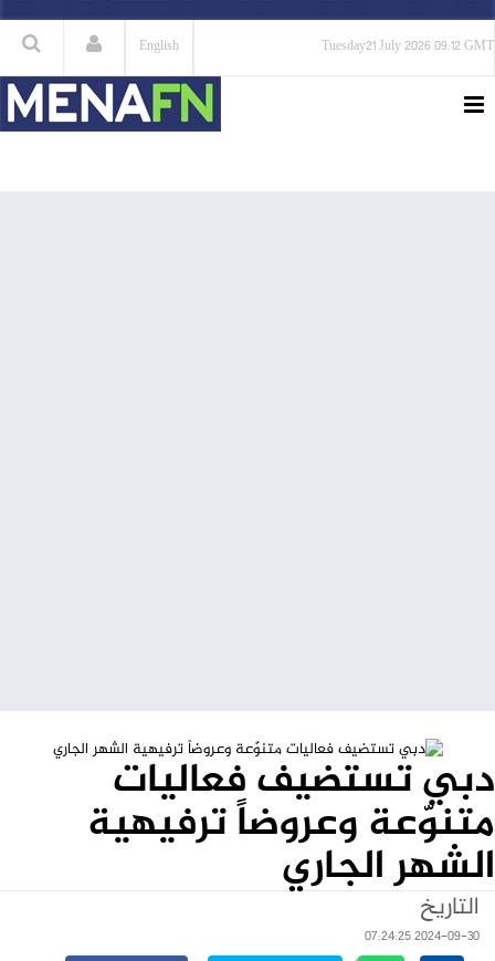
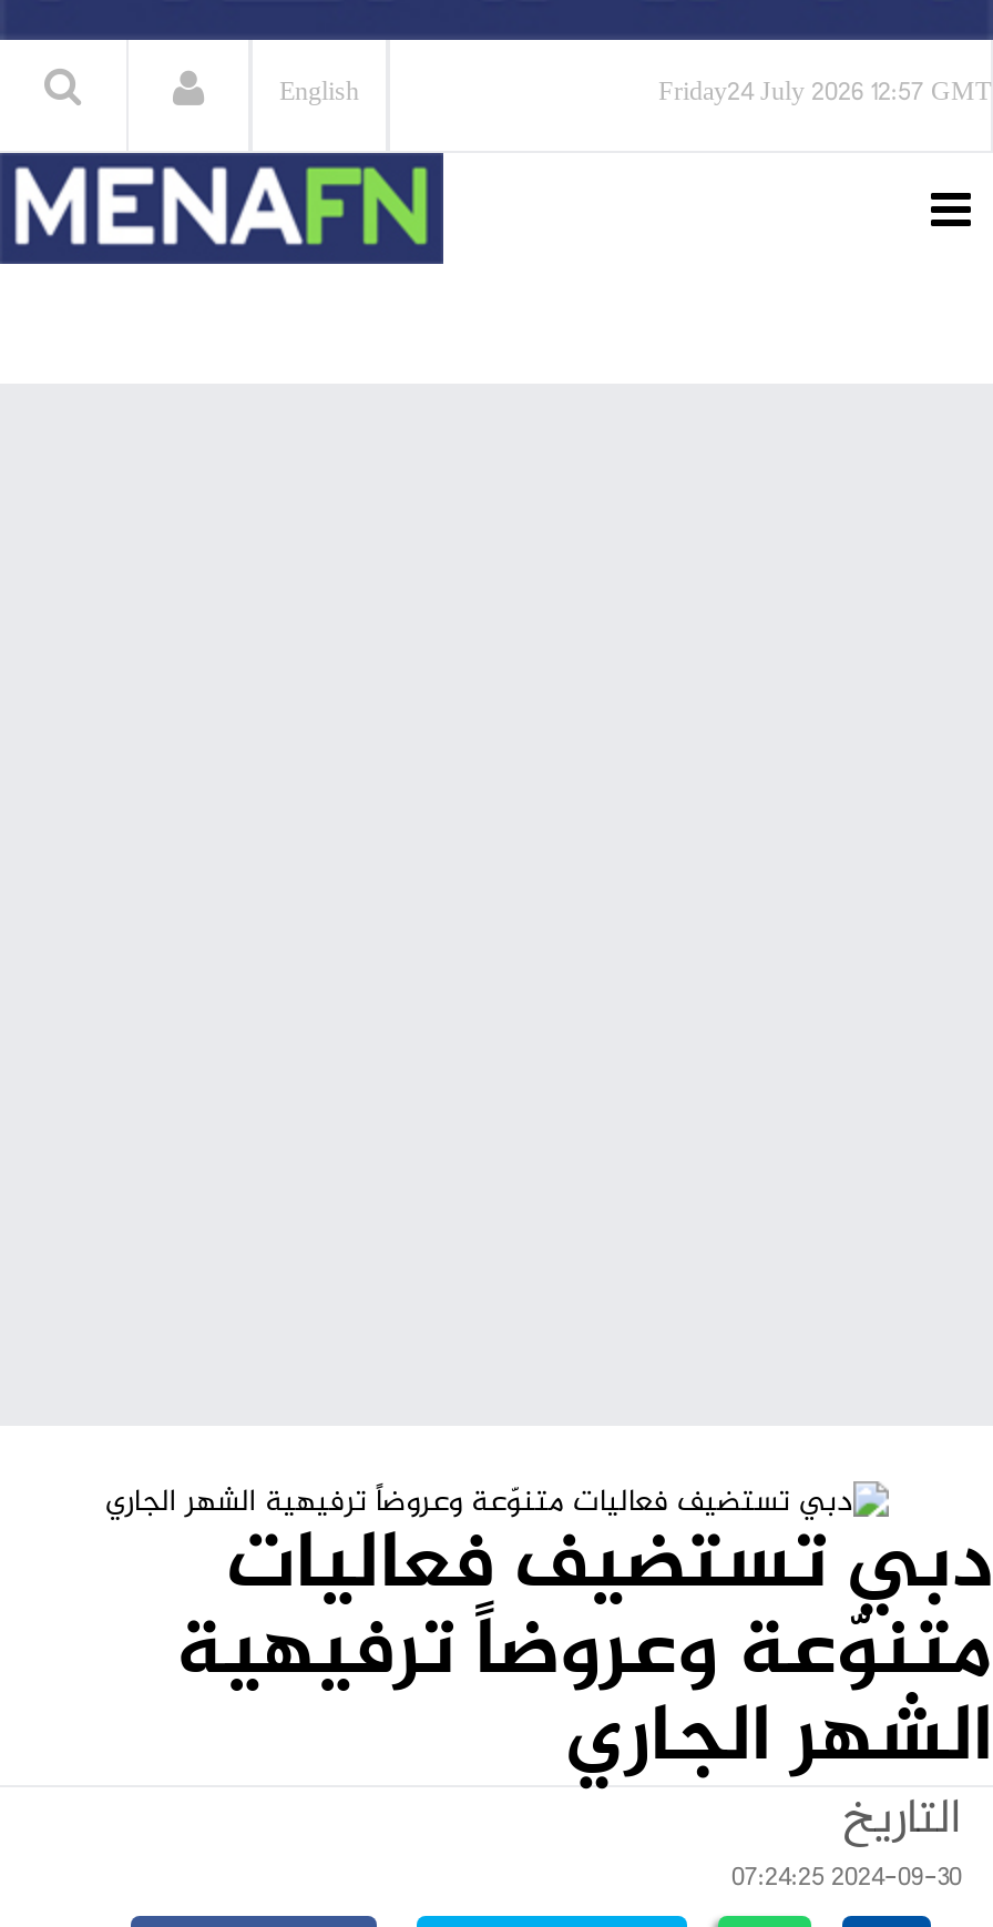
- Tuesday21 July 2026 09:12 GMT
+ Friday24 July 2026 12:57 GMT
